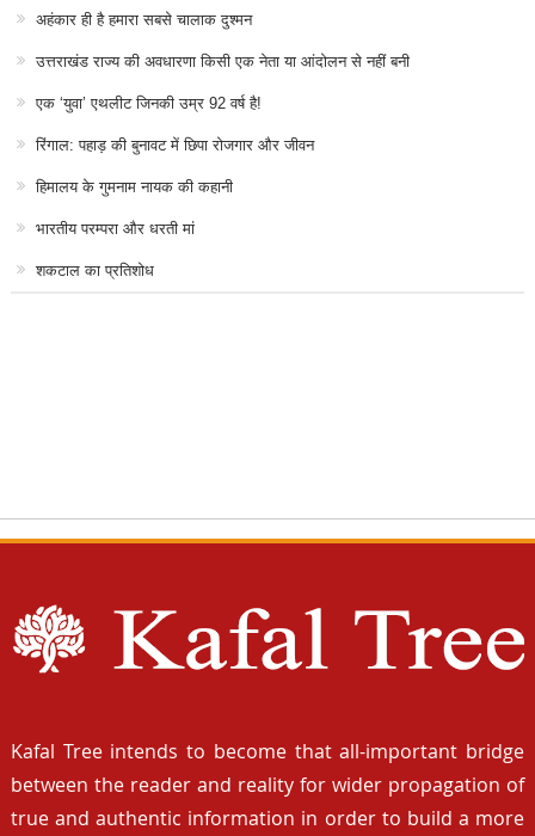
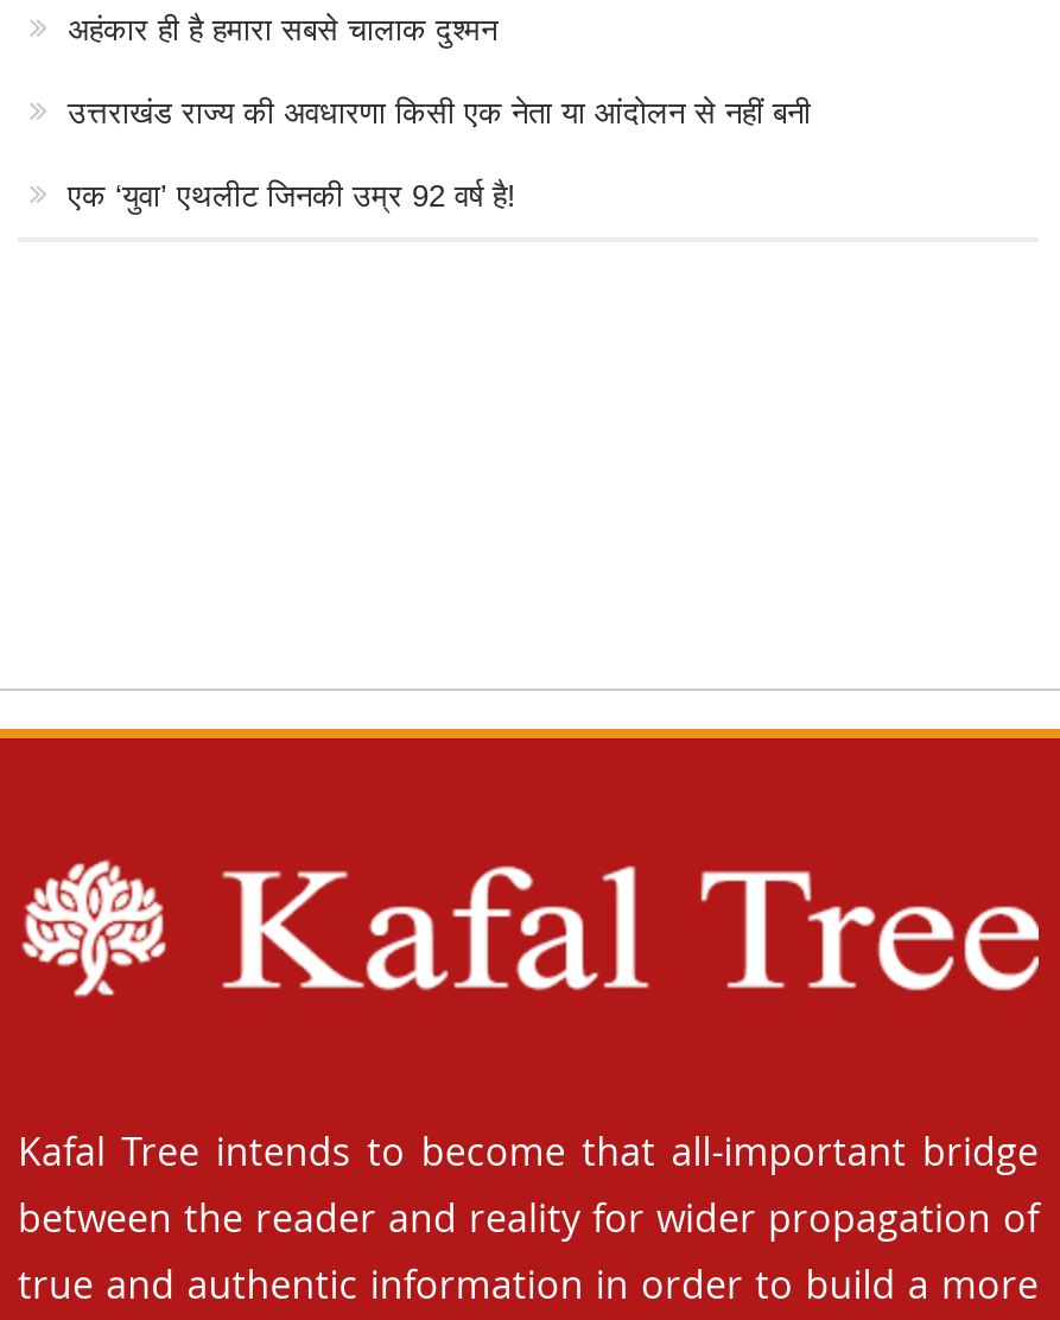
- रिंगाल: पहाड़ की बुनावट में छिपा रोजगार और जीवन
- हिमालय के गुमनाम नायक की कहानी
- भारतीय परम्परा और धरती मां
- शकटाल का प्रतिशोध
